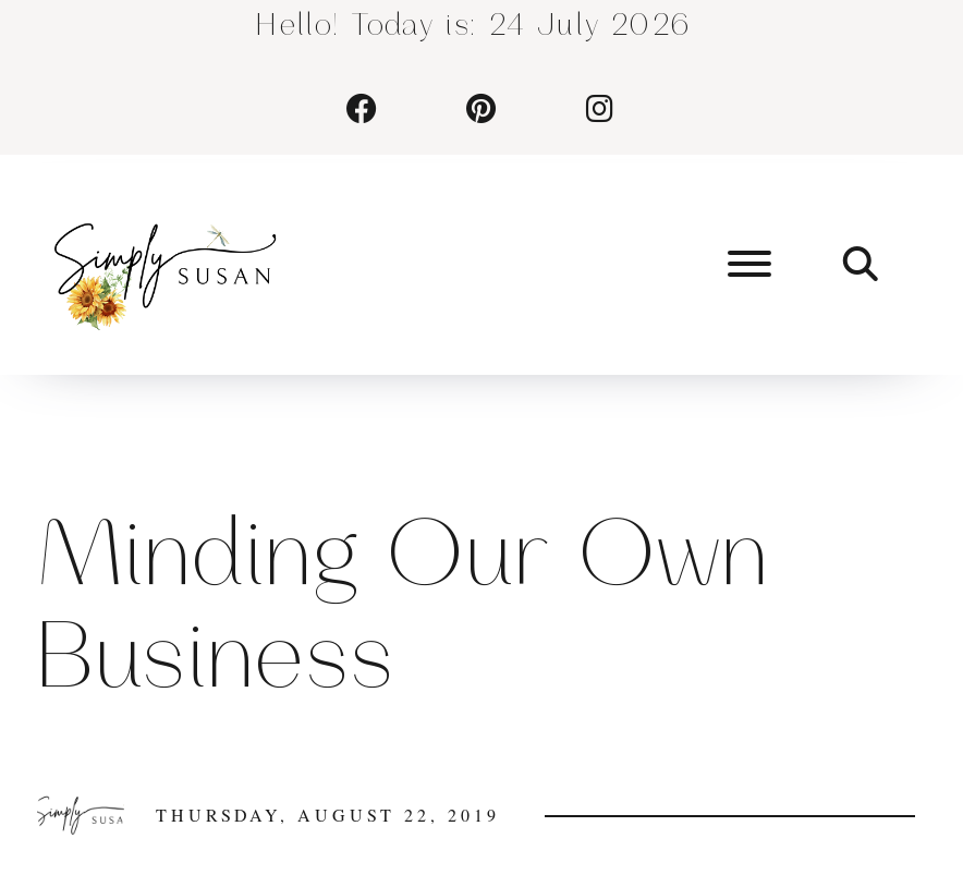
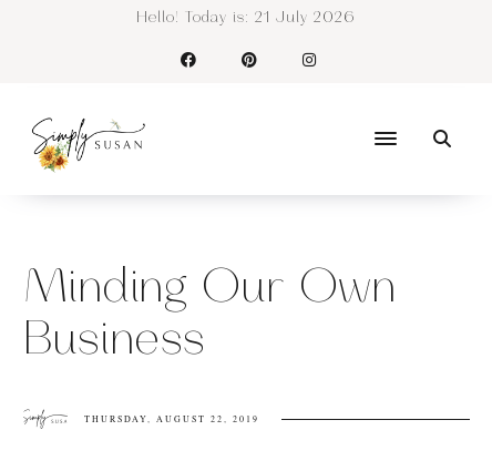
- Hello! Today is: 24 July 2026
+ Hello! Today is: 21 July 2026
